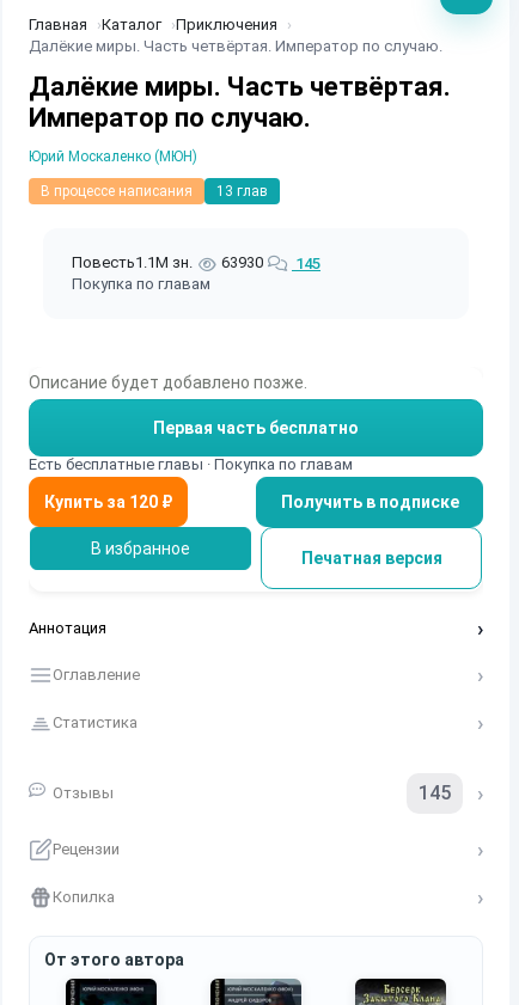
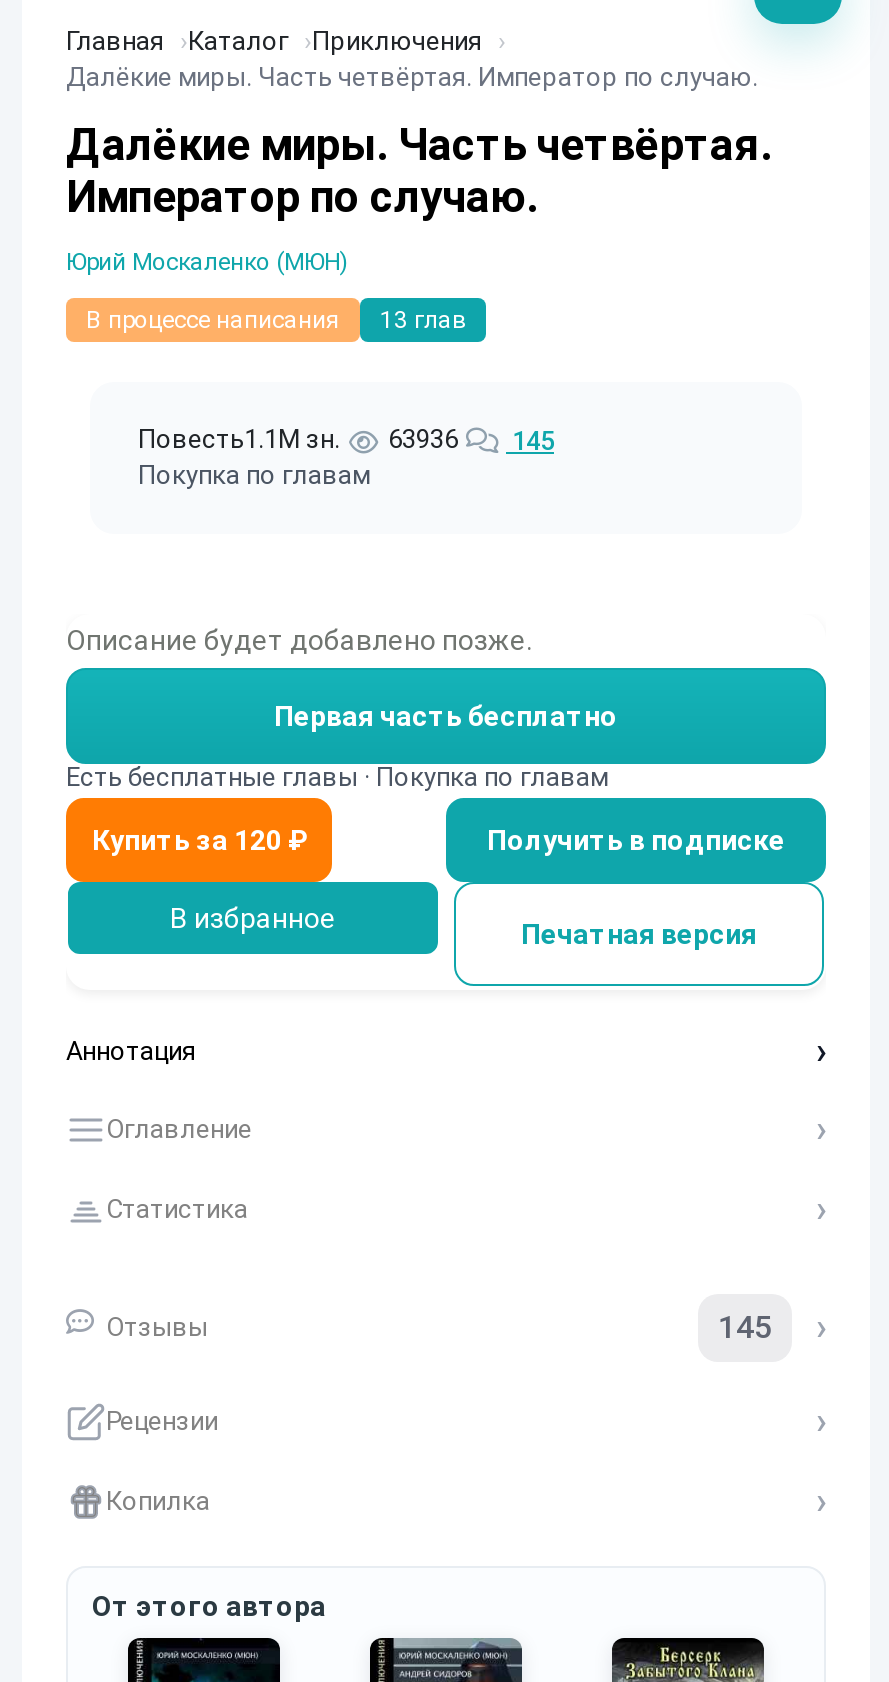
- Повесть1.1M зн. 63930 145
+ Повесть1.1M зн. 63936 145
